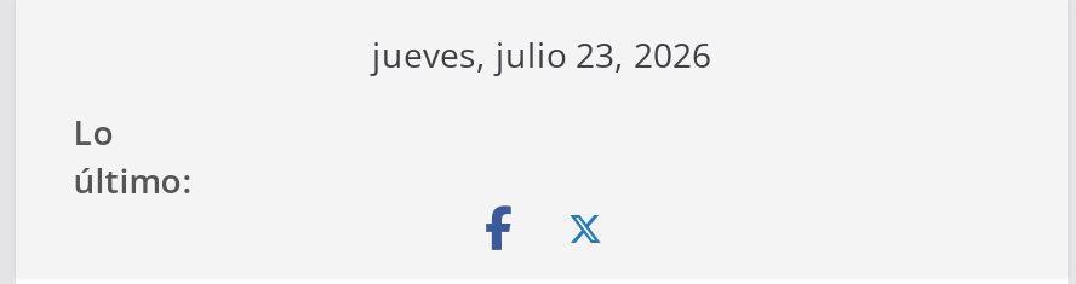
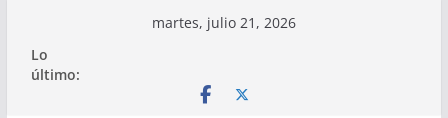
- jueves, julio 23, 2026
+ martes, julio 21, 2026
